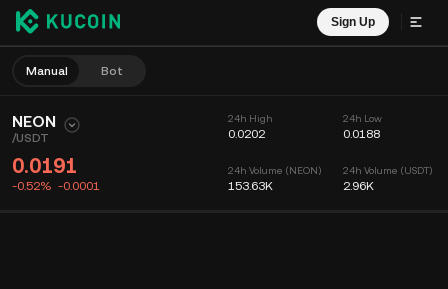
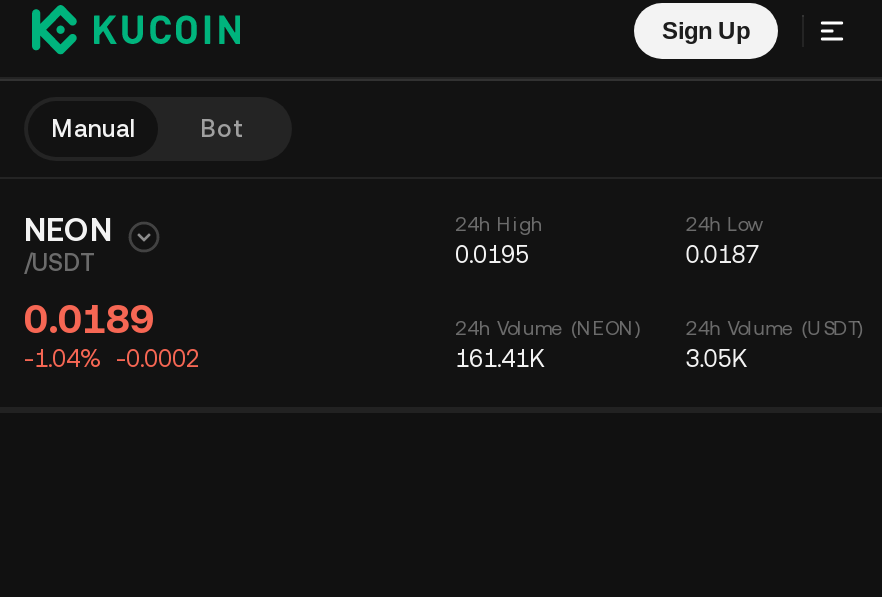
- 0.0202
+ 0.0195

- 0.0188
+ 0.0187

- 0.0191
+ 0.0189

- -0.52% -0.0001
+ -1.04% -0.0002

- 153.63K
+ 161.41K

- 2.96K
+ 3.05K
